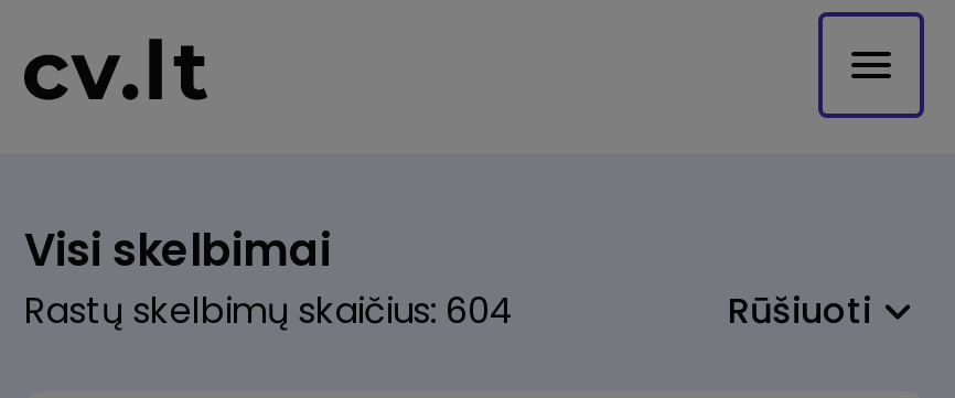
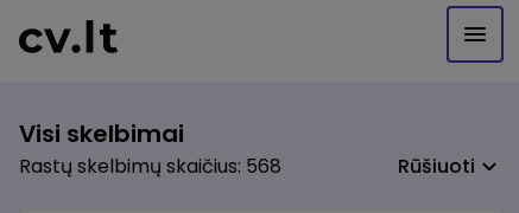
- Rastų skelbimų skaičius: 604
+ Rastų skelbimų skaičius: 568
